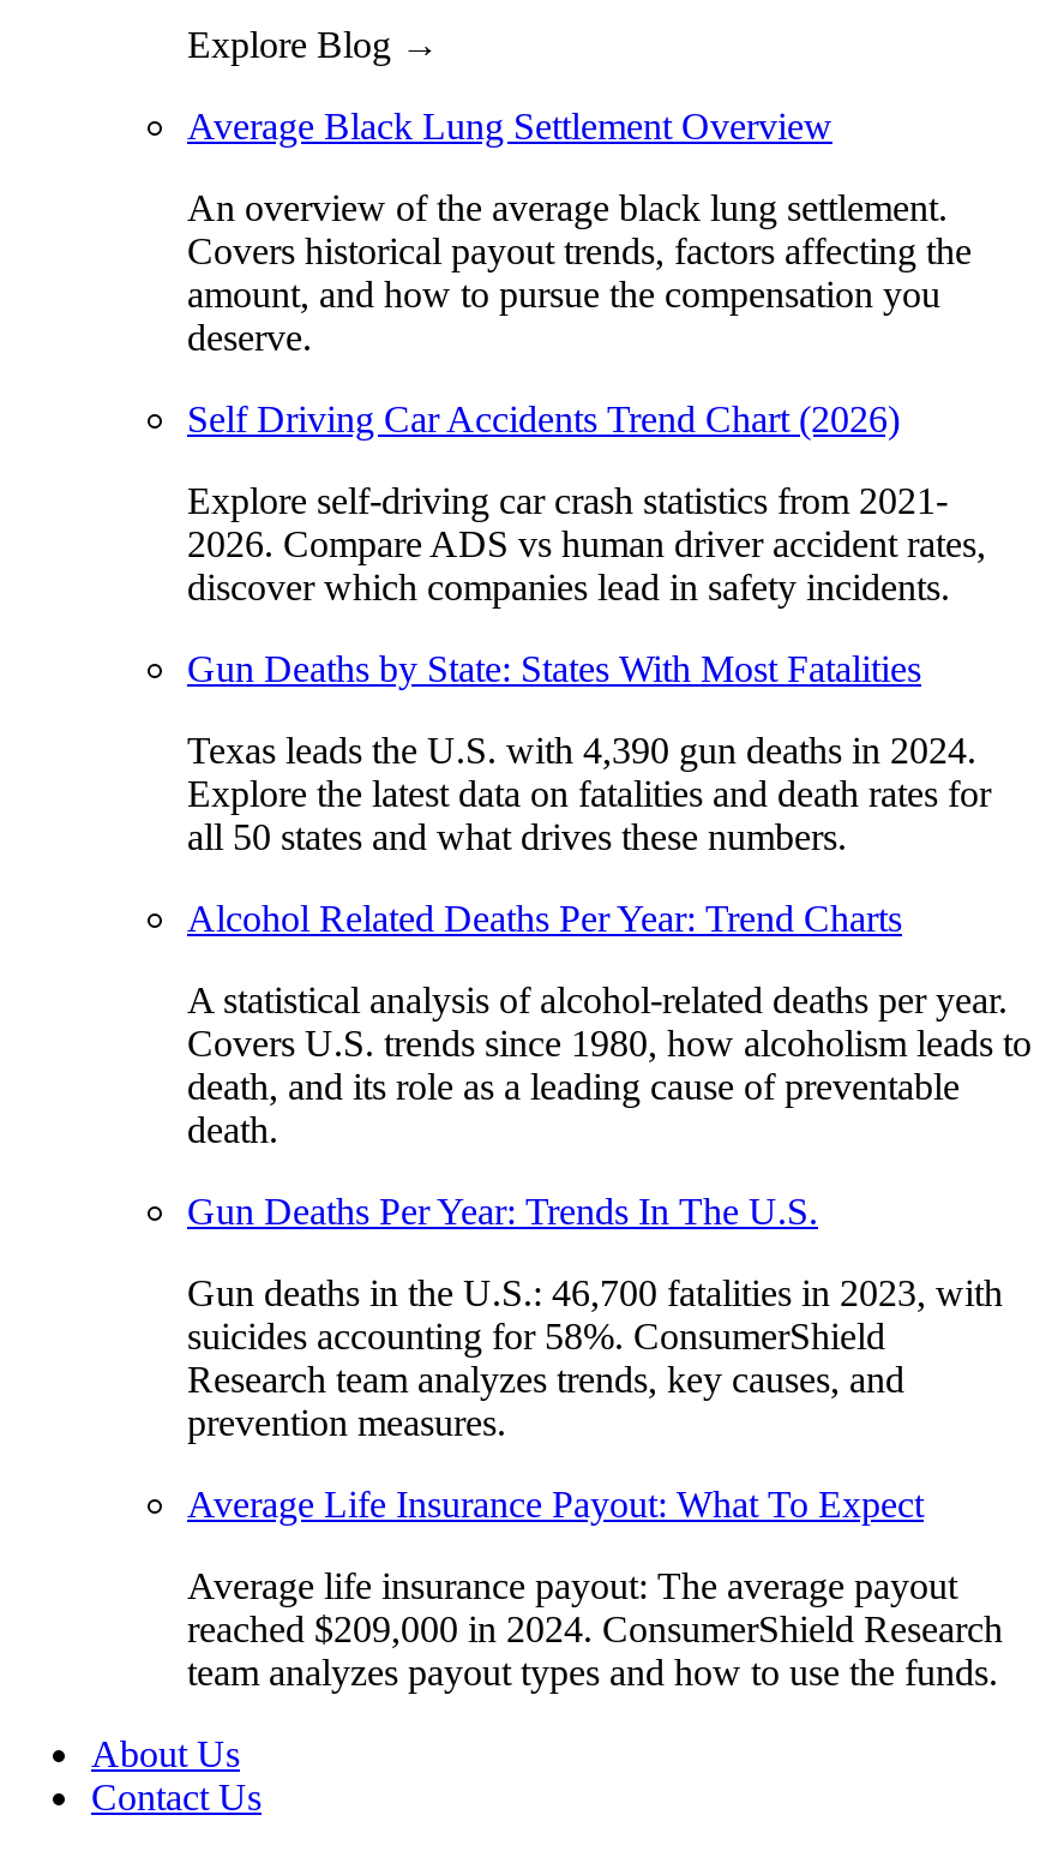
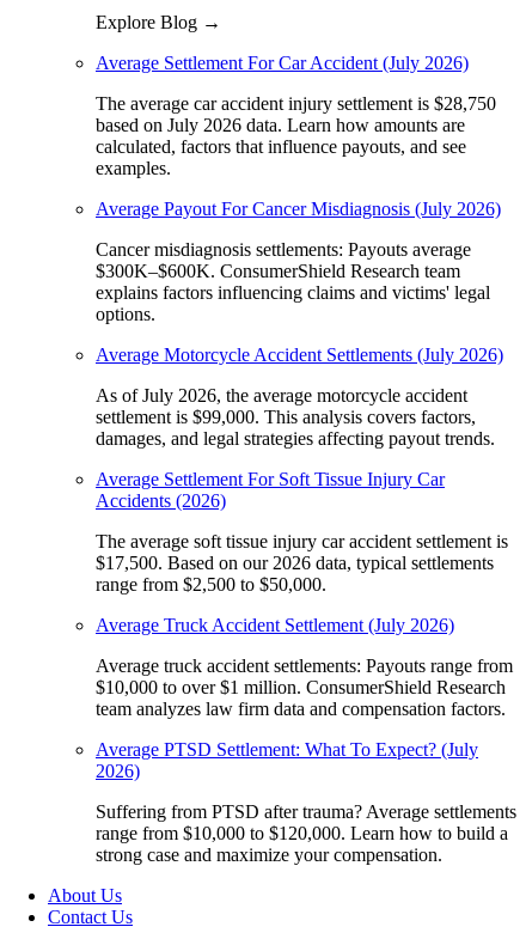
- Average Black Lung Settlement Overview
+ Average Settlement For Car Accident (July 2026)

- An overview of the average black lung settlement.
- Covers historical payout trends, factors affecting the
- amount, and how to pursue the compensation you
- deserve.
+ The average car accident injury settlement is $28,750
+ based on July 2026 data. Learn how amounts are
+ calculated, factors that influence payouts, and see
+ examples.

- Self Driving Car Accidents Trend Chart (2026)
+ Average Payout For Cancer Misdiagnosis (July 2026)

- Explore self-driving car crash statistics from 2021-
- 2026. Compare ADS vs human driver accident rates,
- discover which companies lead in safety incidents.
+ Cancer misdiagnosis settlements: Payouts average
+ $300K–$600K. ConsumerShield Research team
+ explains factors influencing claims and victims' legal
+ options.

- Gun Deaths by State: States With Most Fatalities
+ Average Motorcycle Accident Settlements (July 2026)

- Texas leads the U.S. with 4,390 gun deaths in 2024.
- Explore the latest data on fatalities and death rates for
- all 50 states and what drives these numbers.
+ As of July 2026, the average motorcycle accident
+ settlement is $99,000. This analysis covers factors,
+ damages, and legal strategies affecting payout trends.

- Alcohol Related Deaths Per Year: Trend Charts
+ Average Settlement For Soft Tissue Injury Car
+ Accidents (2026)

- A statistical analysis of alcohol-related deaths per year.
- Covers U.S. trends since 1980, how alcoholism leads to
- death, and its role as a leading cause of preventable
- death.
+ The average soft tissue injury car accident settlement is
+ $17,500. Based on our 2026 data, typical settlements
+ range from $2,500 to $50,000.

- Gun Deaths Per Year: Trends In The U.S.
+ Average Truck Accident Settlement (July 2026)

- Gun deaths in the U.S.: 46,700 fatalities in 2023, with
- suicides accounting for 58%. ConsumerShield
- Research team analyzes trends, key causes, and
- prevention measures.
+ Average truck accident settlements: Payouts range from
+ $10,000 to over $1 million. ConsumerShield Research
+ team analyzes law firm data and compensation factors.

- Average Life Insurance Payout: What To Expect
+ Average PTSD Settlement: What To Expect? (July
+ 2026)

- Average life insurance payout: The average payout
- reached $209,000 in 2024. ConsumerShield Research
- team analyzes payout types and how to use the funds.
+ Suffering from PTSD after trauma? Average settlements
+ range from $10,000 to $120,000. Learn how to build a
+ strong case and maximize your compensation.
